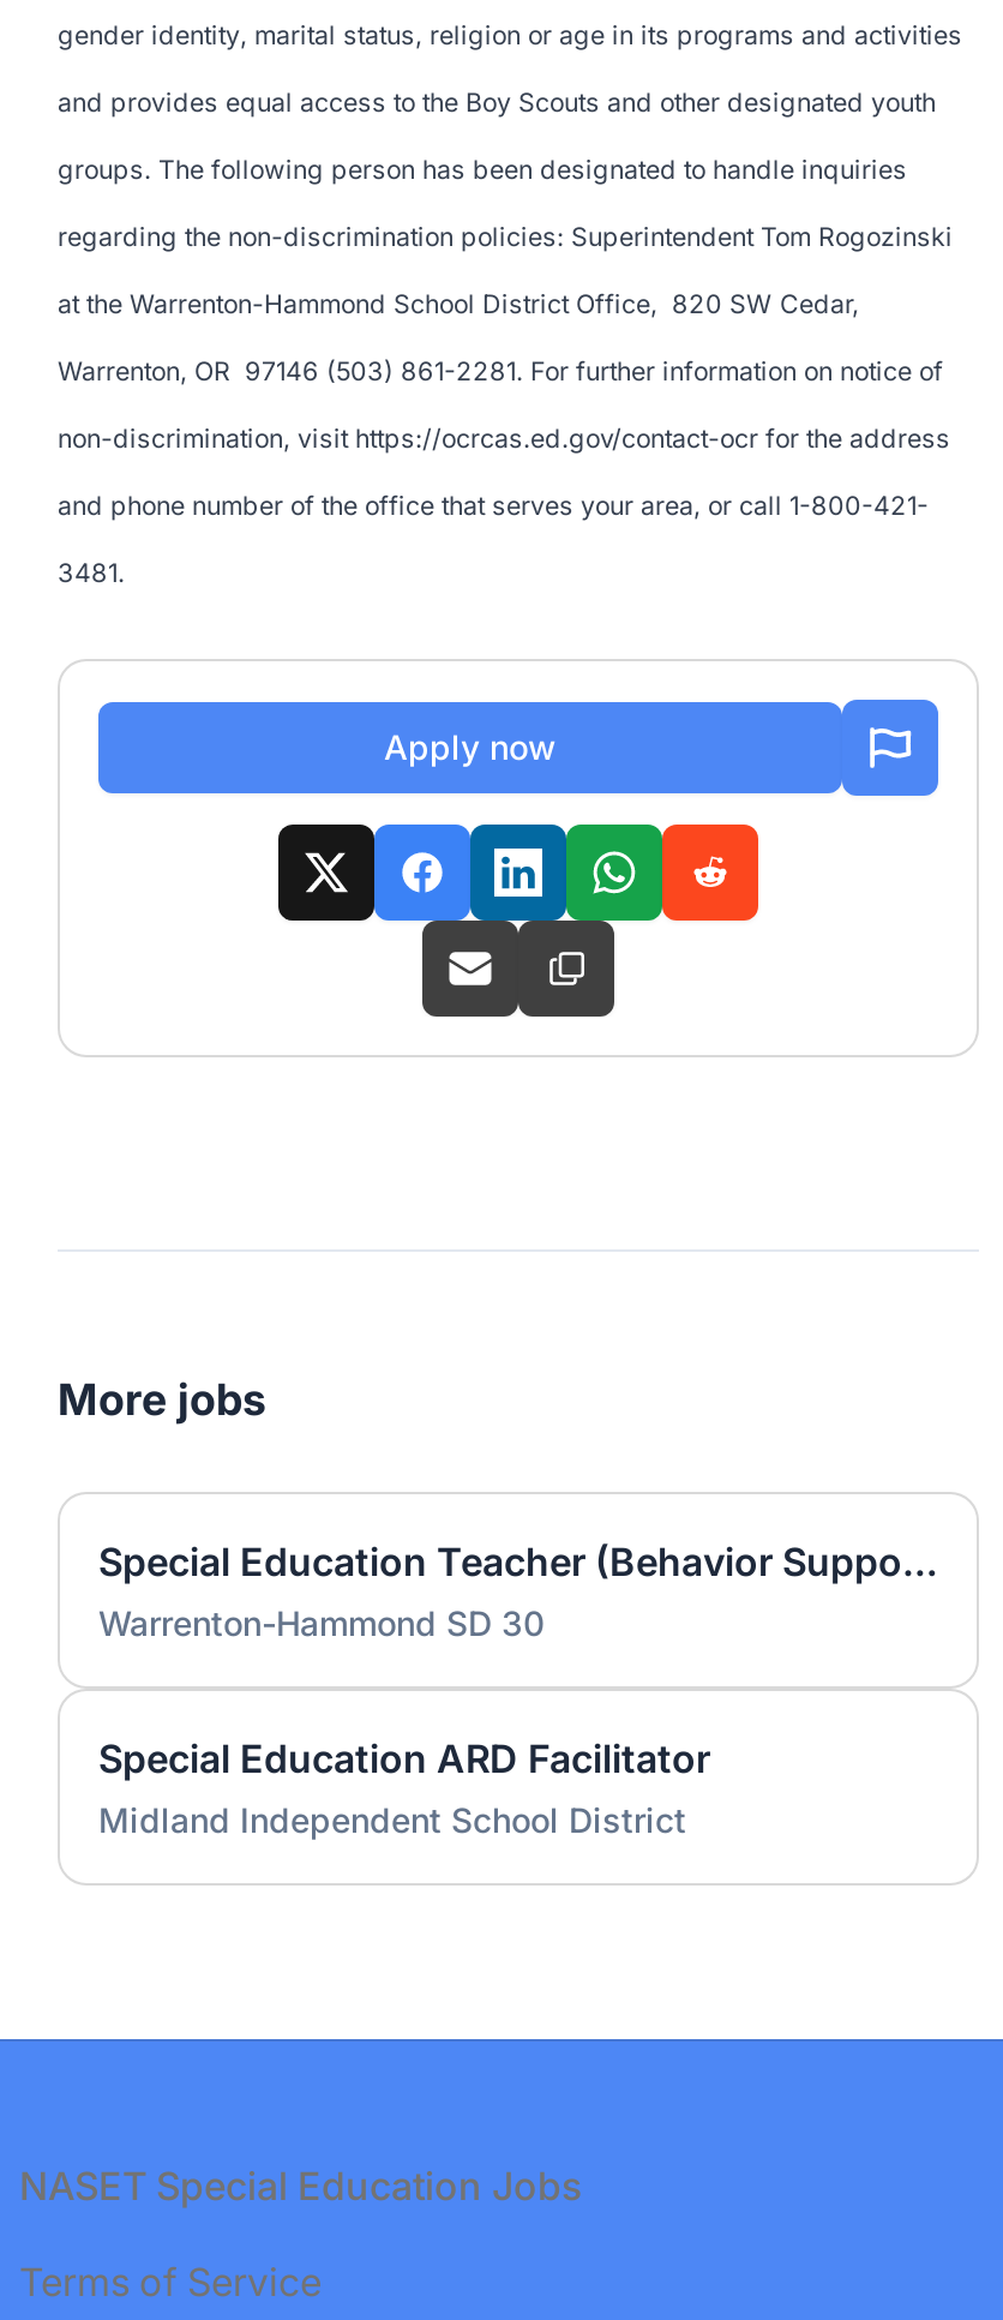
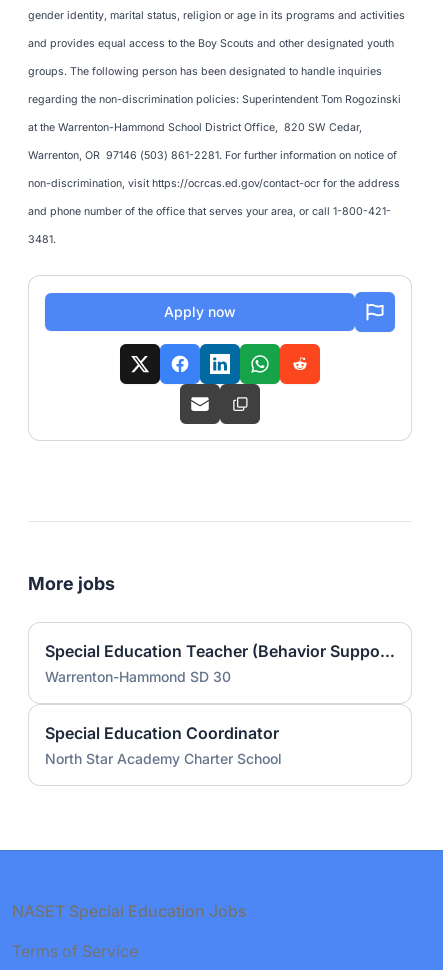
- Special Education ARD Facilitator
- Midland Independent School District
+ Special Education Coordinator
+ North Star Academy Charter School
